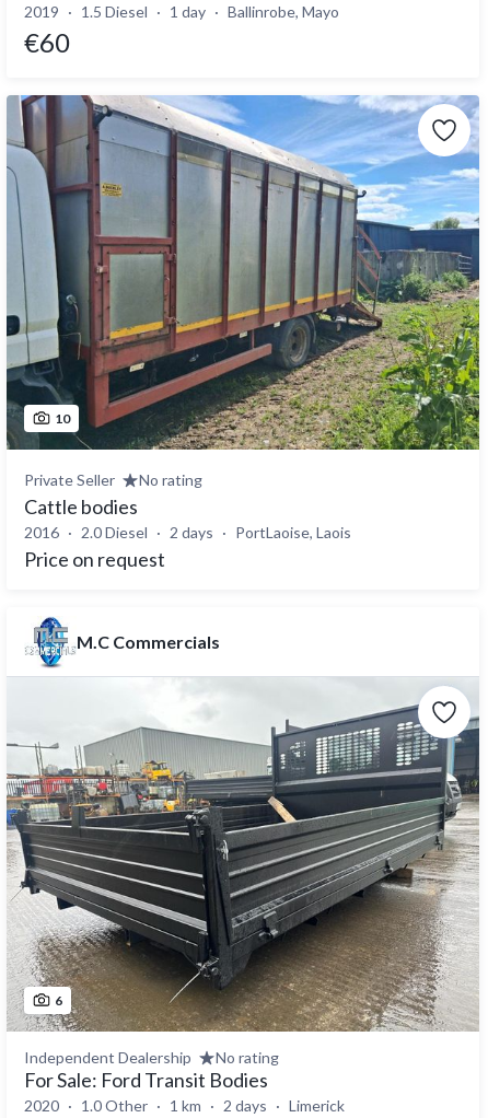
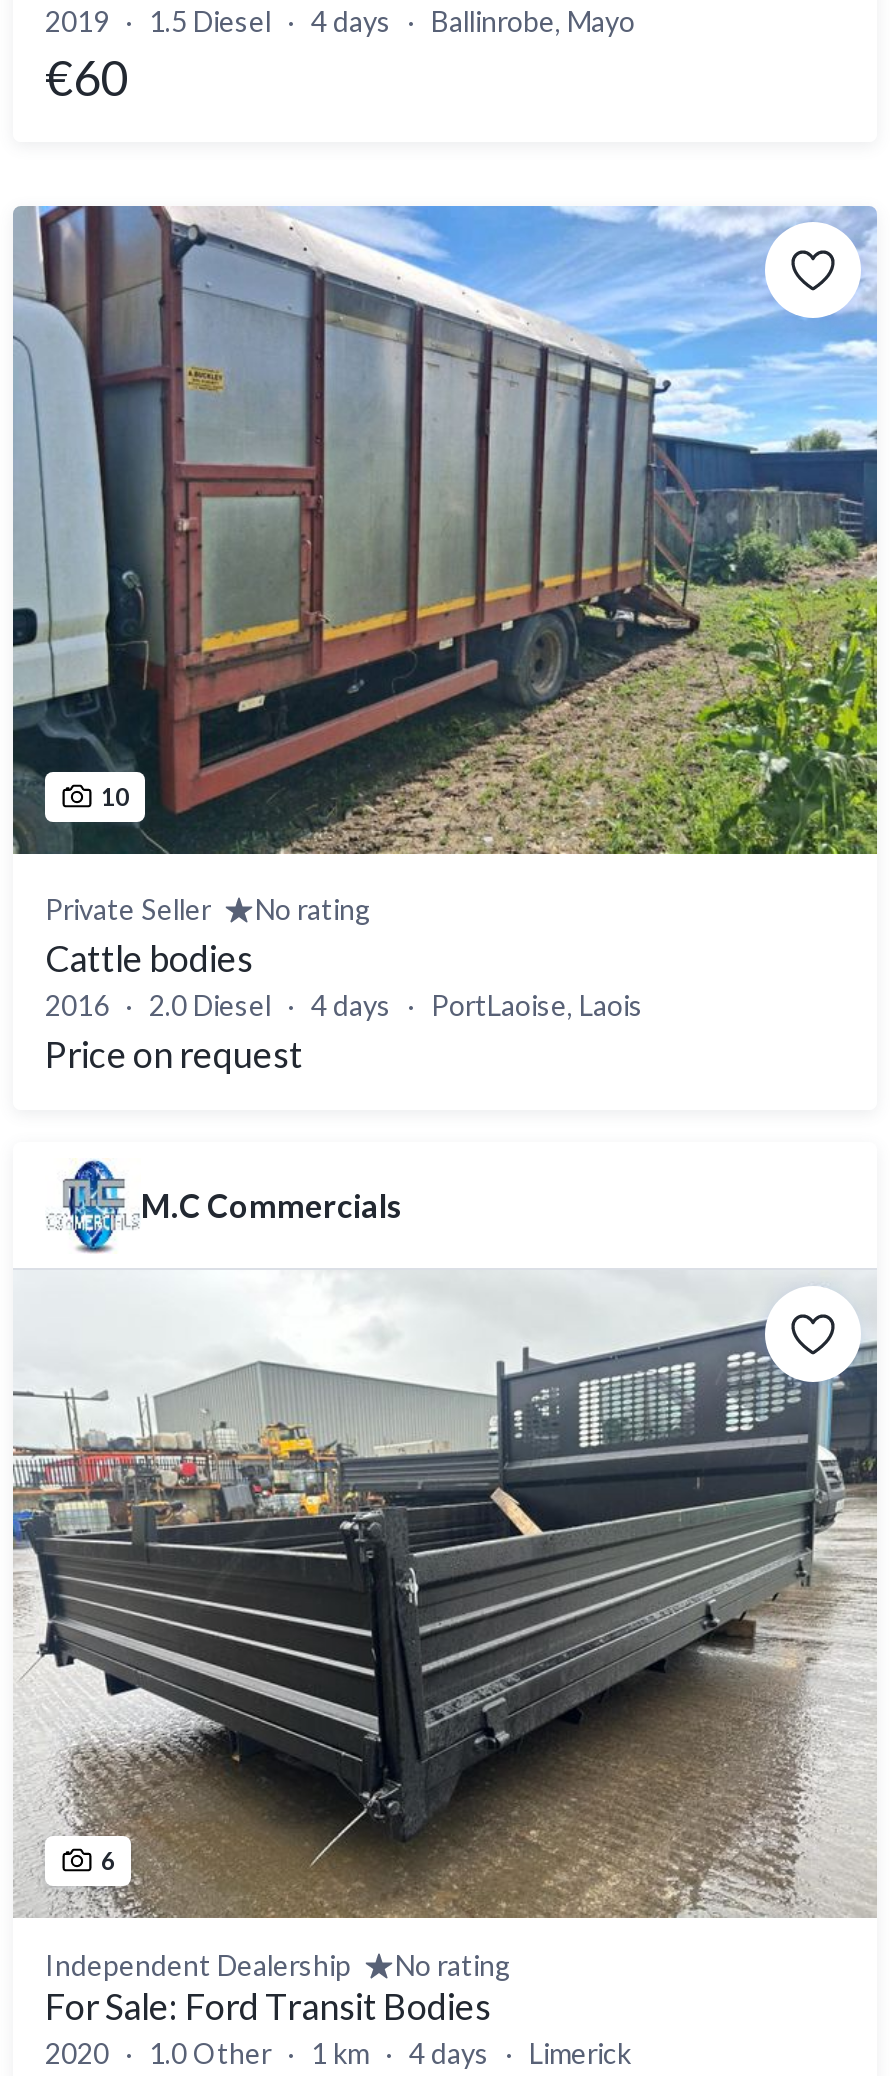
- 2019 1.5 Diesel 1 day Ballinrobe, Mayo
+ 2019 1.5 Diesel 4 days Ballinrobe, Mayo

- 2016 2.0 Diesel 2 days PortLaoise, Laois
+ 2016 2.0 Diesel 4 days PortLaoise, Laois

- 2020 1.0 Other 1 km 2 days Limerick
+ 2020 1.0 Other 1 km 4 days Limerick
